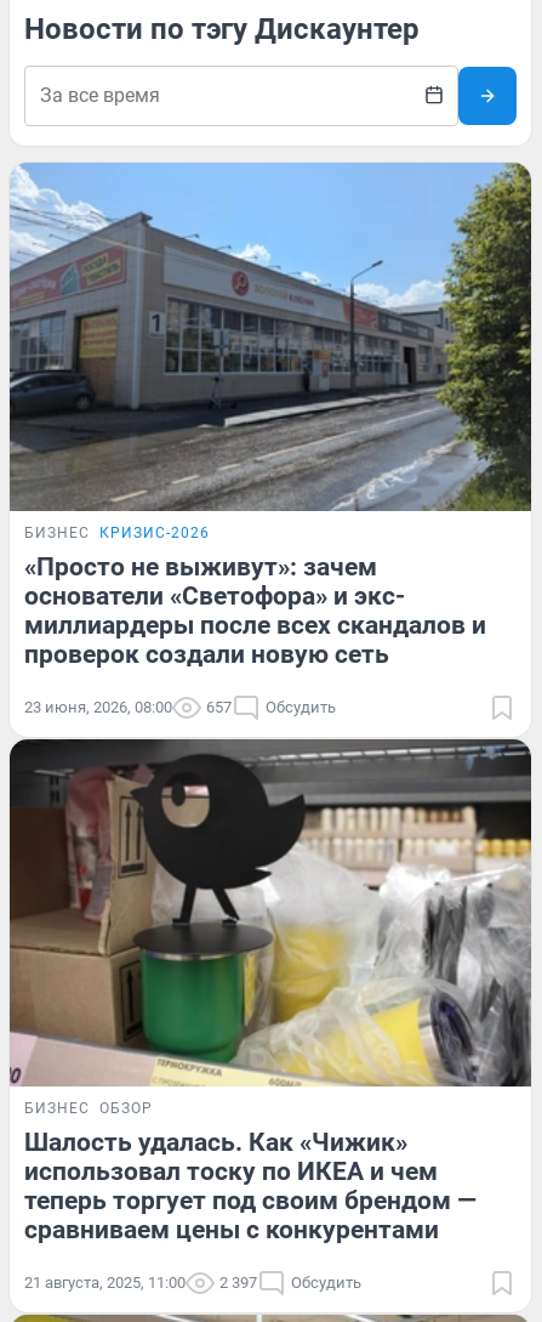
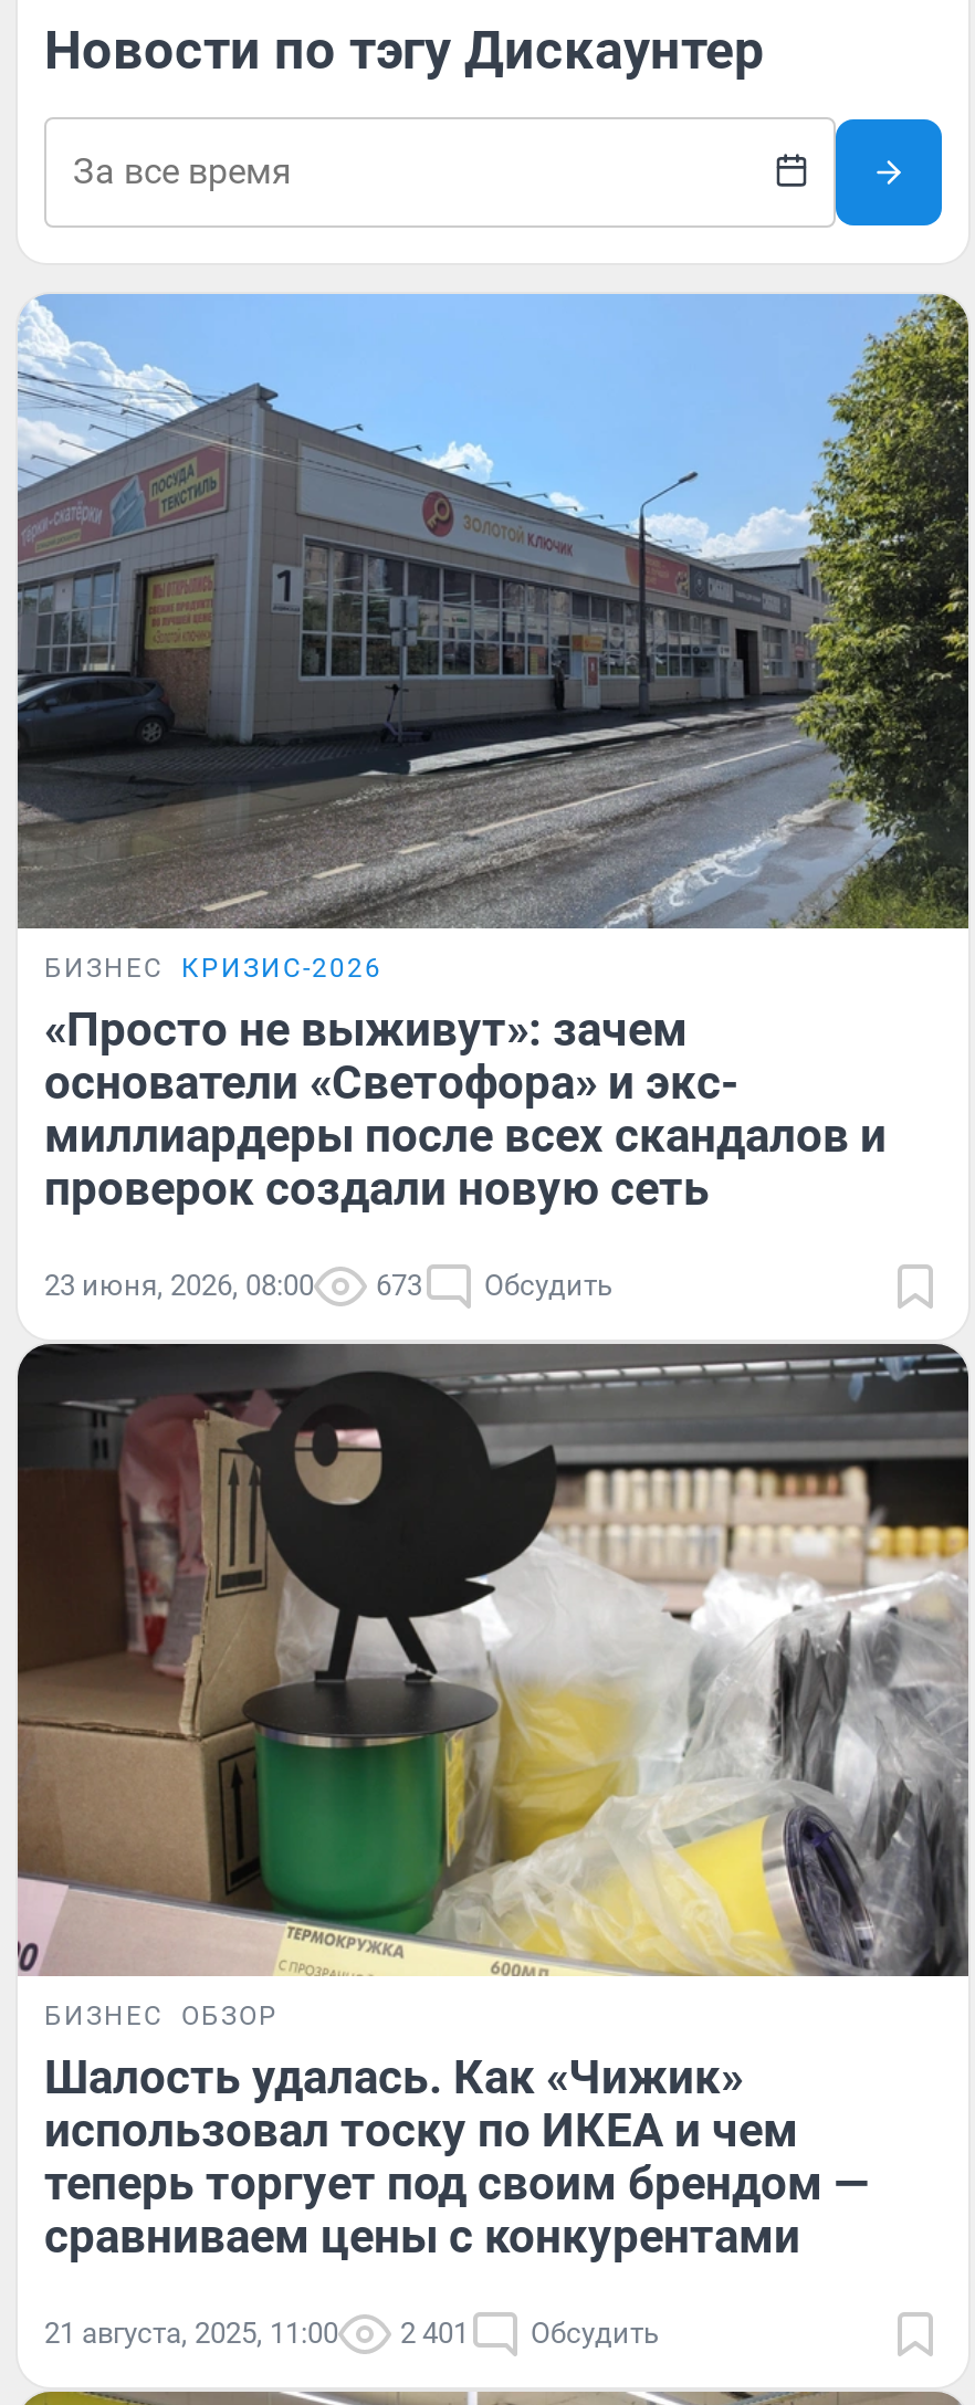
- 23 июня, 2026, 08:00 657 Обсудить
+ 23 июня, 2026, 08:00 673 Обсудить

- 21 августа, 2025, 11:00 2 397 Обсудить
+ 21 августа, 2025, 11:00 2 401 Обсудить
